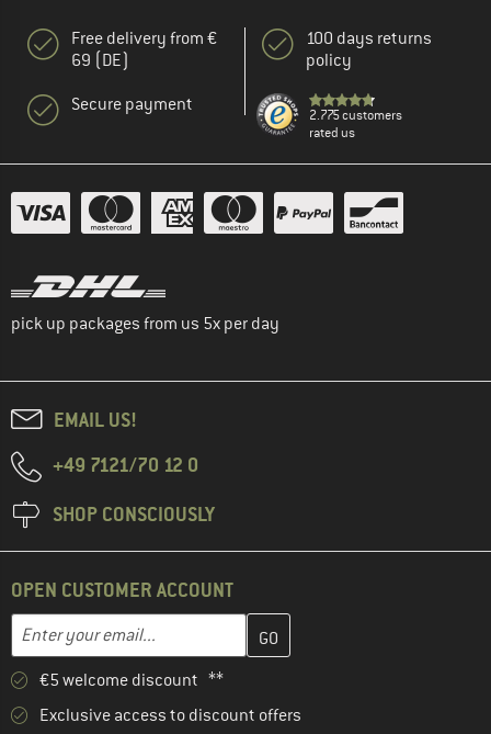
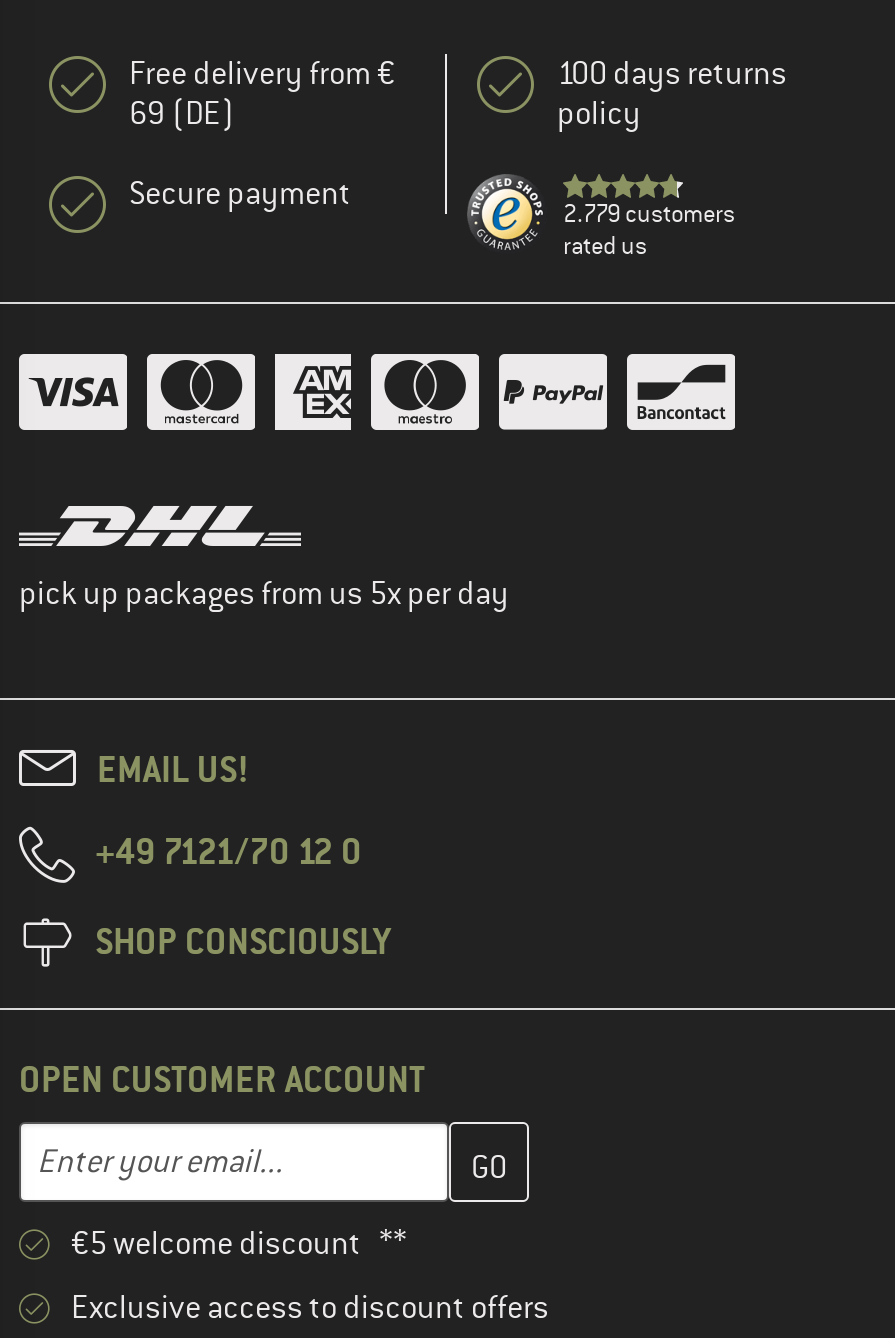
- 2.775 customers
+ 2.779 customers
